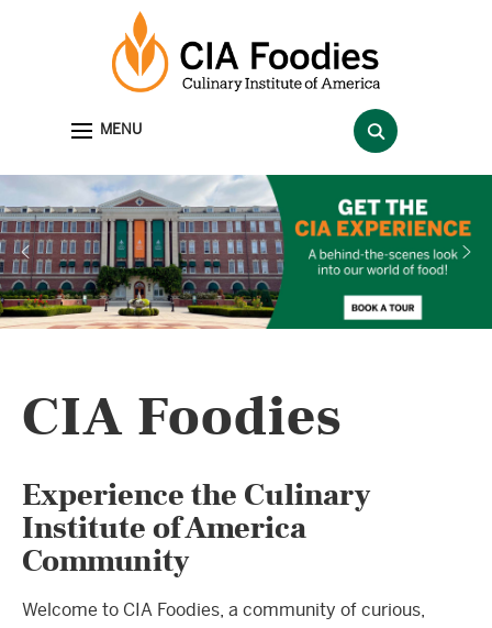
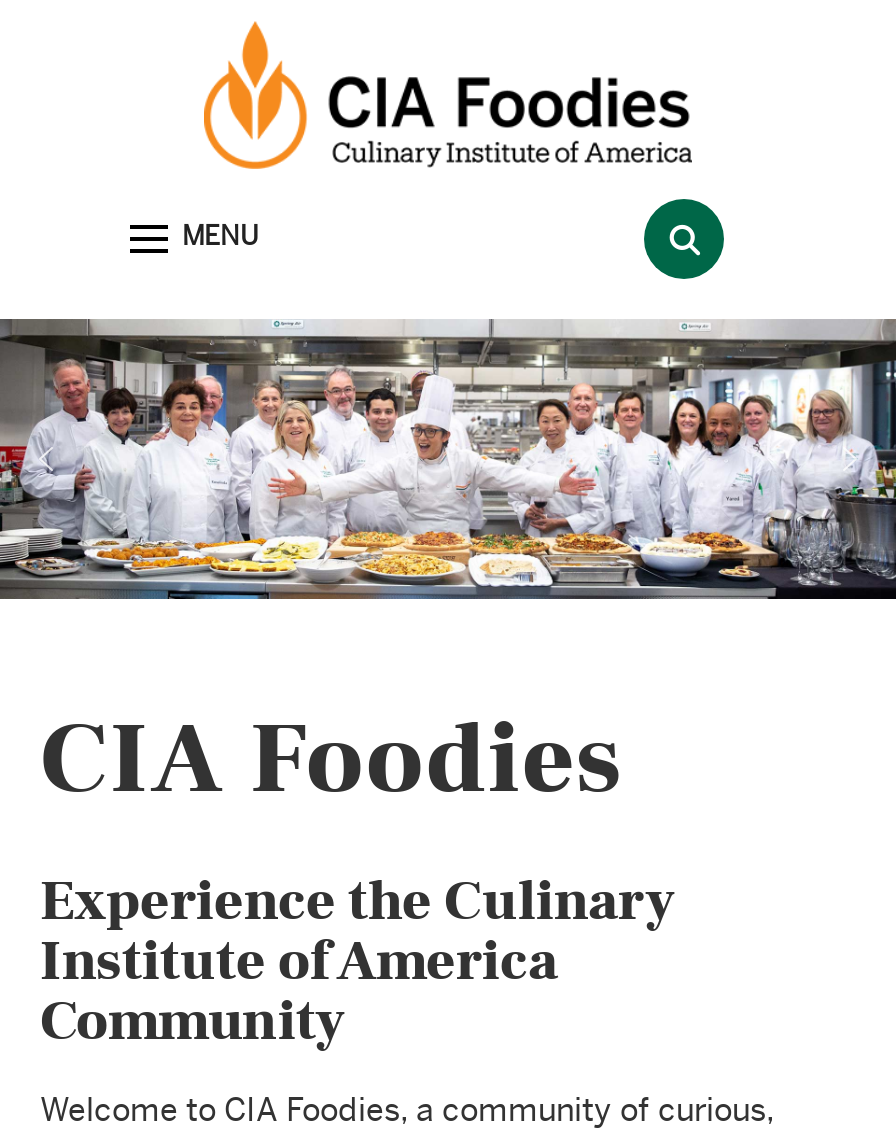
- [image]
+ [image]
